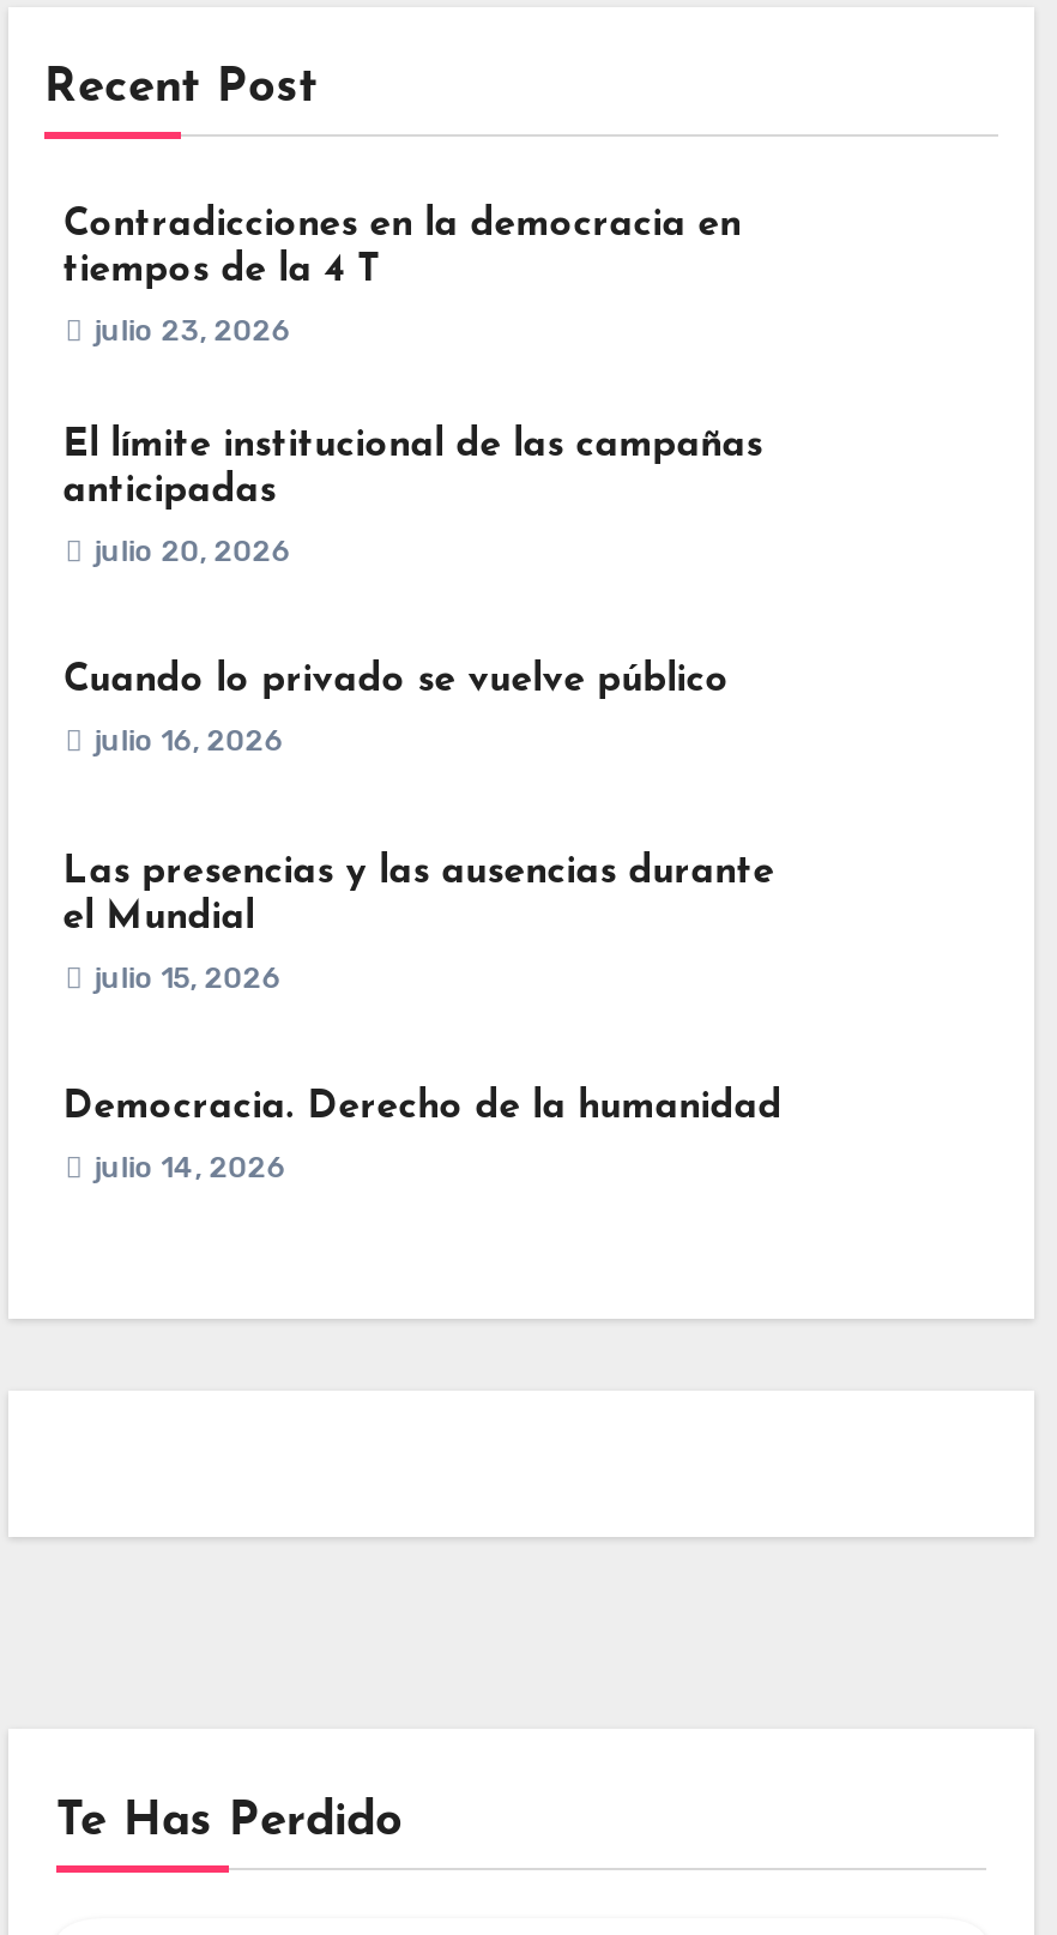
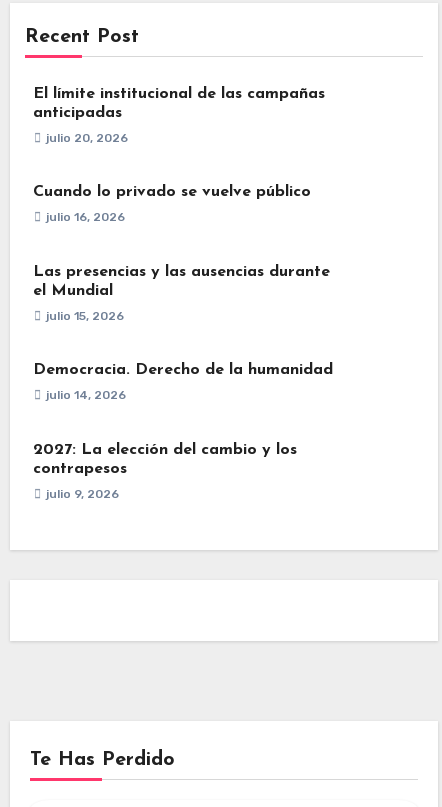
- Contradicciones en la democracia en
- tiempos de la 4 T
- julio 23, 2026

moved up: El límite institucional de las campañas | anticipadas | julio 20, 2026 | ... | Democracia. Derecho de la humanidad | julio 14, 2026

+ 2027: La elección del cambio y los
+ contrapesos
+ julio 9, 2026
